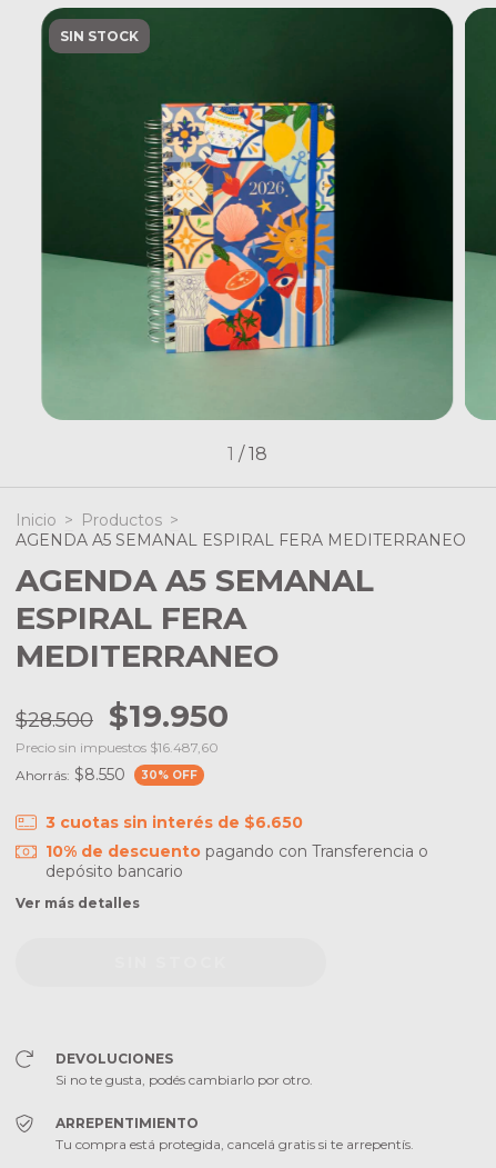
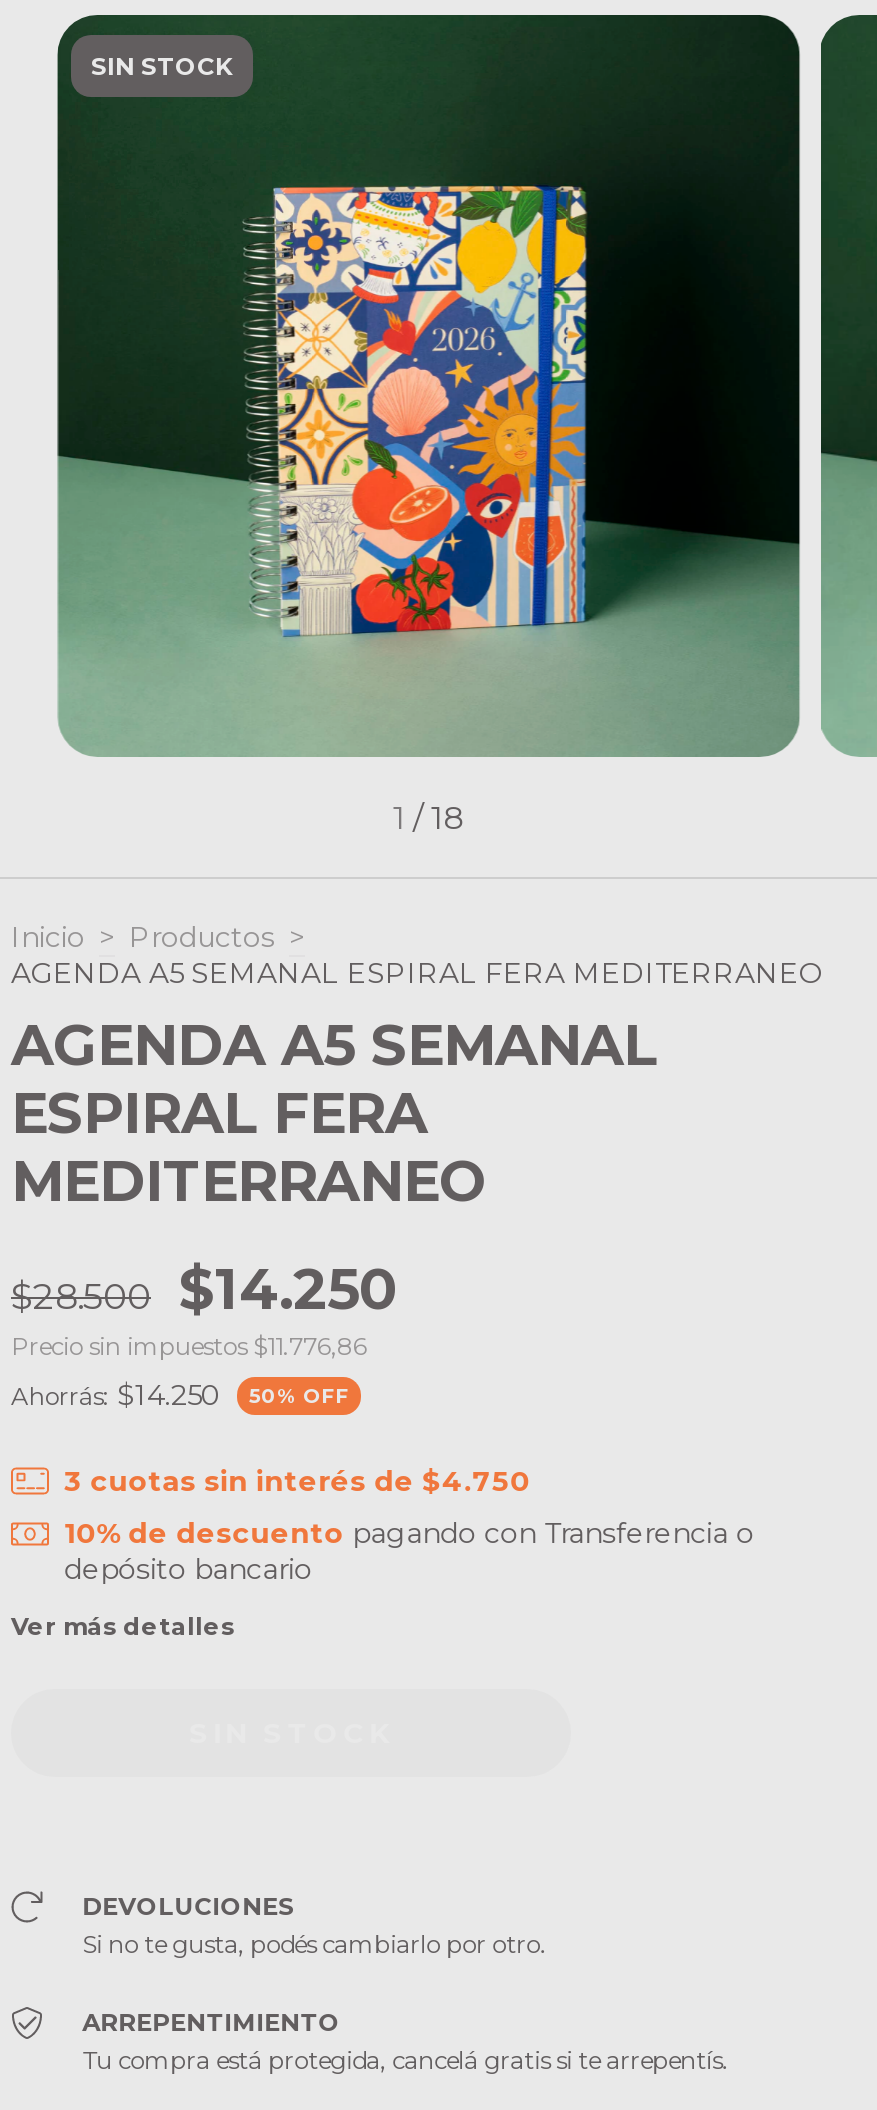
- $28.500 $19.950
+ $28.500 $14.250

- Precio sin impuestos $16.487,60
+ Precio sin impuestos $11.776,86

- Ahorrás: $8.550
+ Ahorrás: $14.250

- 30% OFF
+ 50% OFF

- 3 cuotas sin interés de $6.650
+ 3 cuotas sin interés de $4.750
